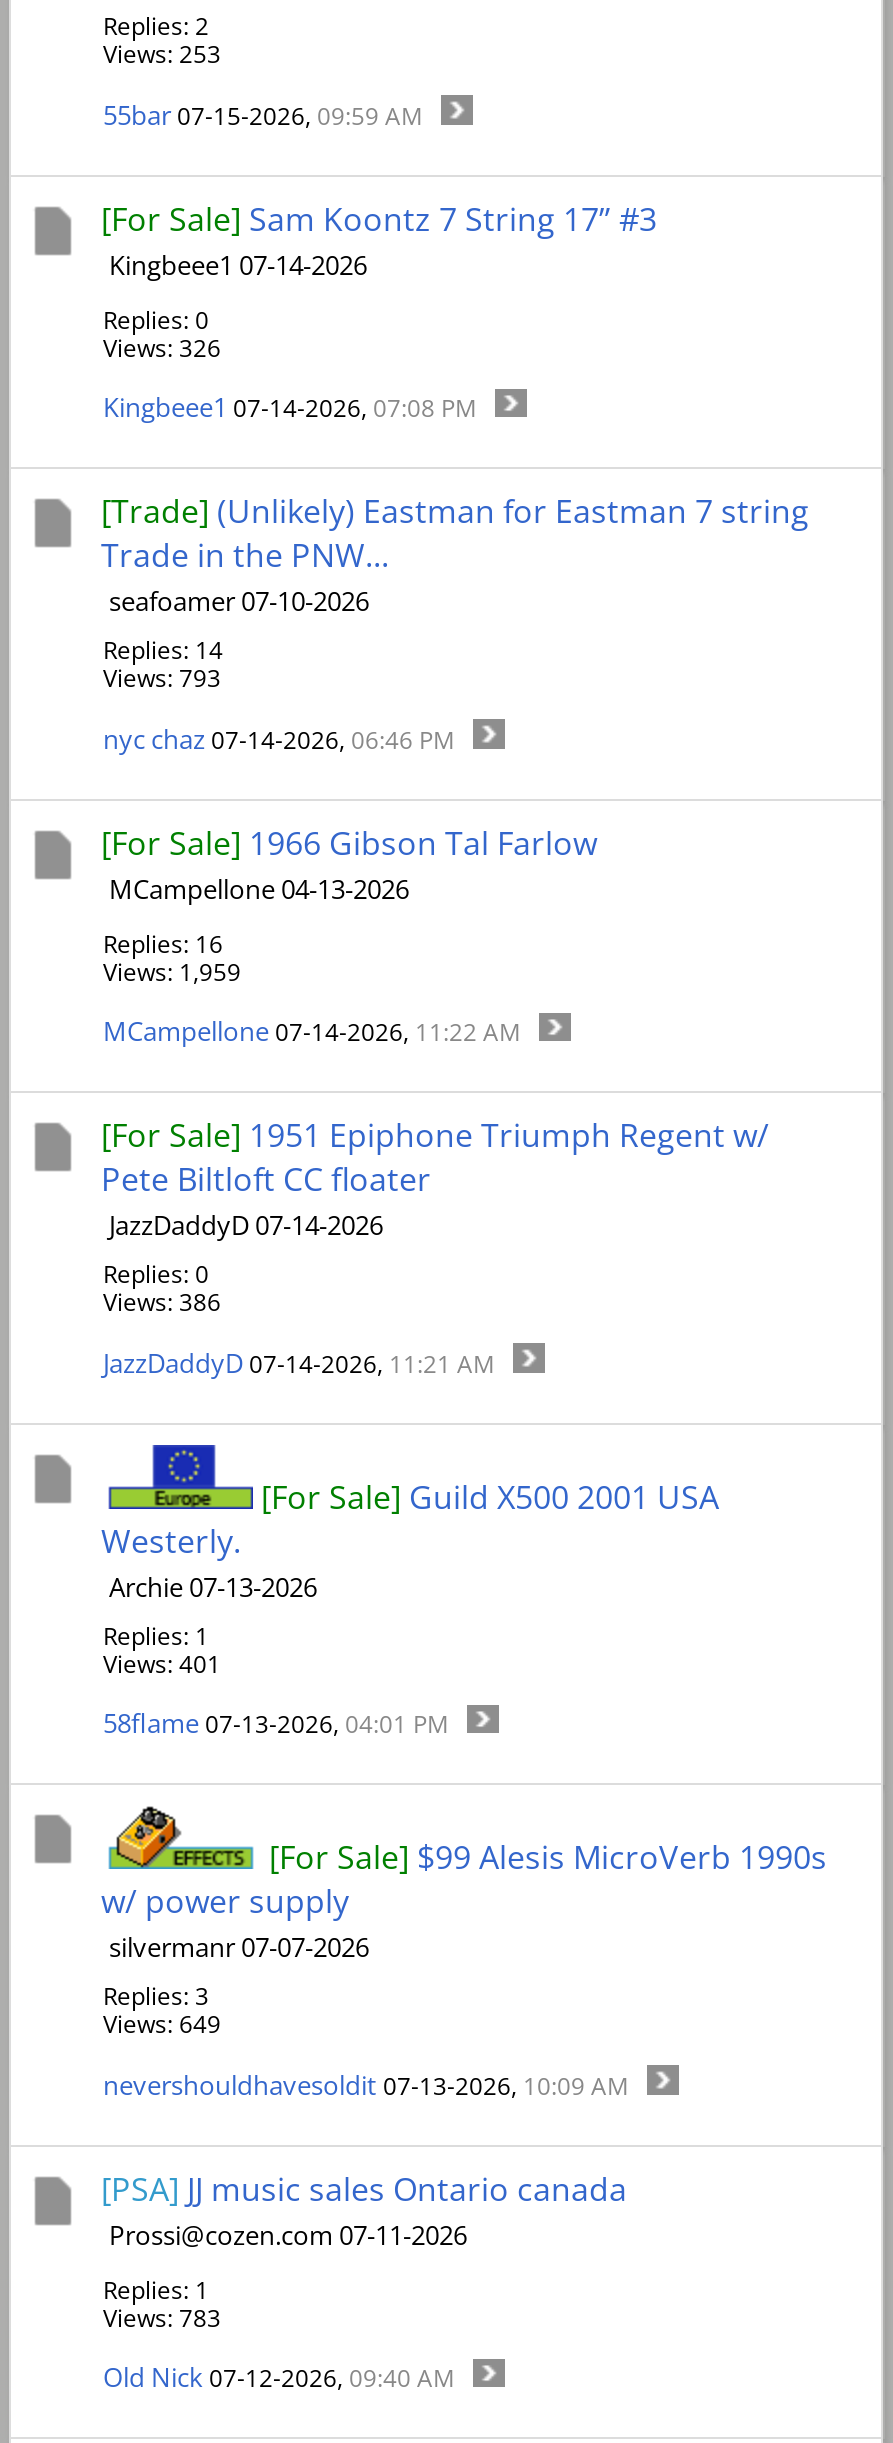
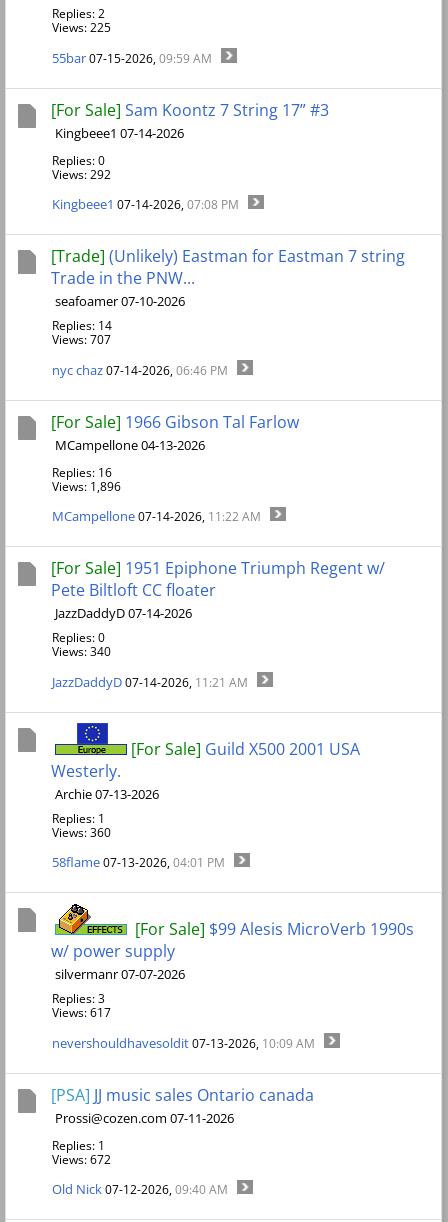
- Views: 253
+ Views: 225

- Views: 326
+ Views: 292

- Views: 793
+ Views: 707

- Views: 1,959
+ Views: 1,896

- Views: 386
+ Views: 340

- Views: 401
+ Views: 360

- Views: 649
+ Views: 617

- Views: 783
+ Views: 672
